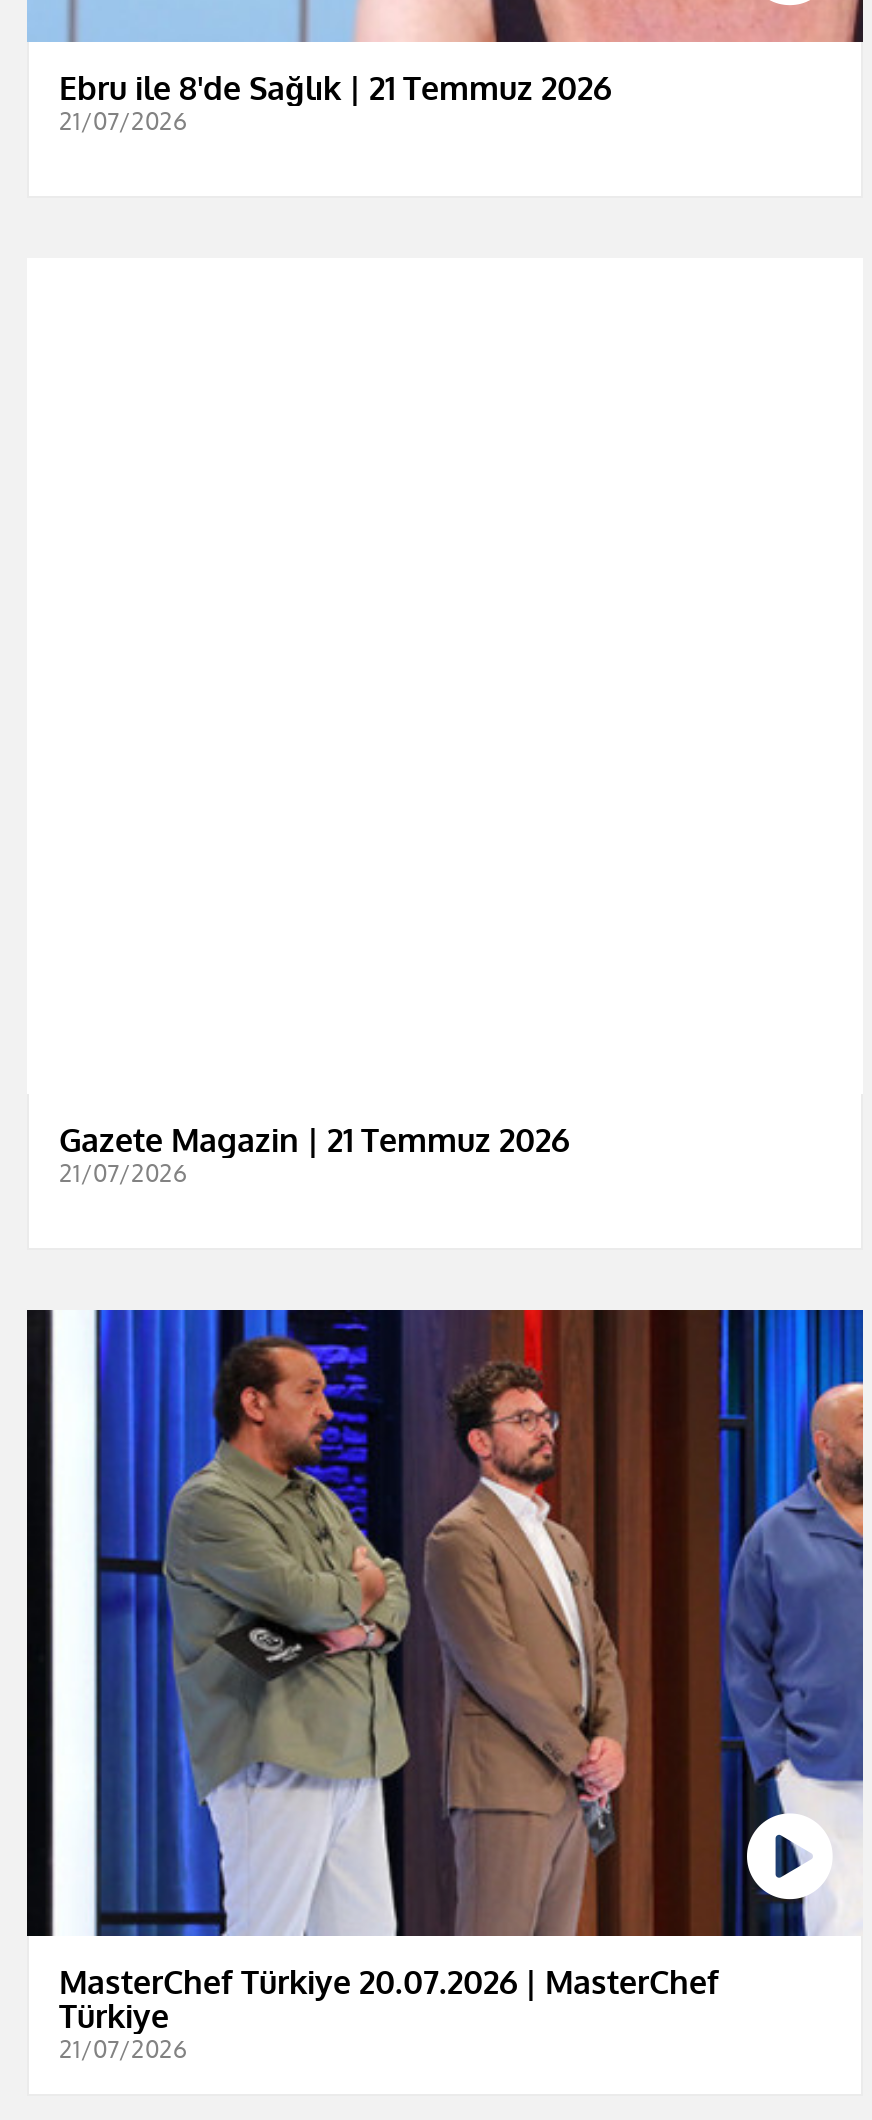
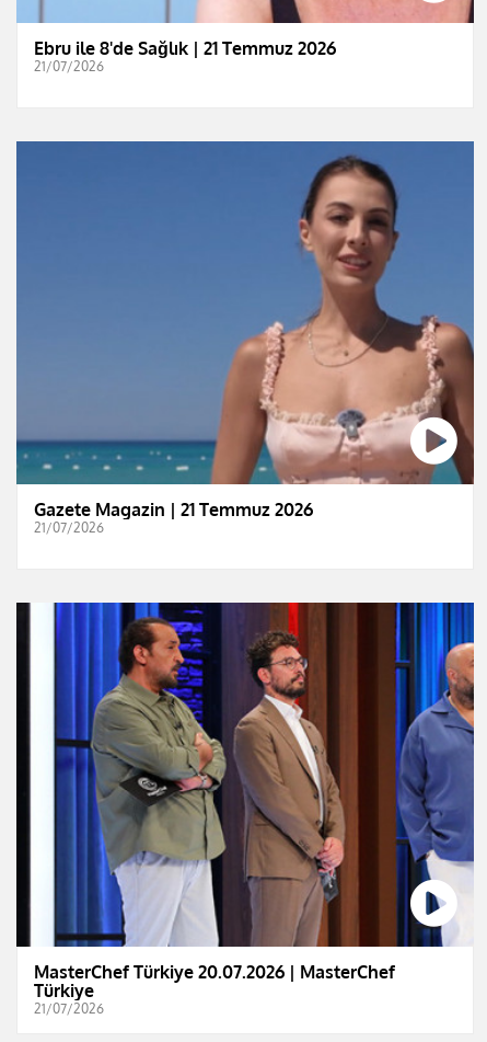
+ [image]
